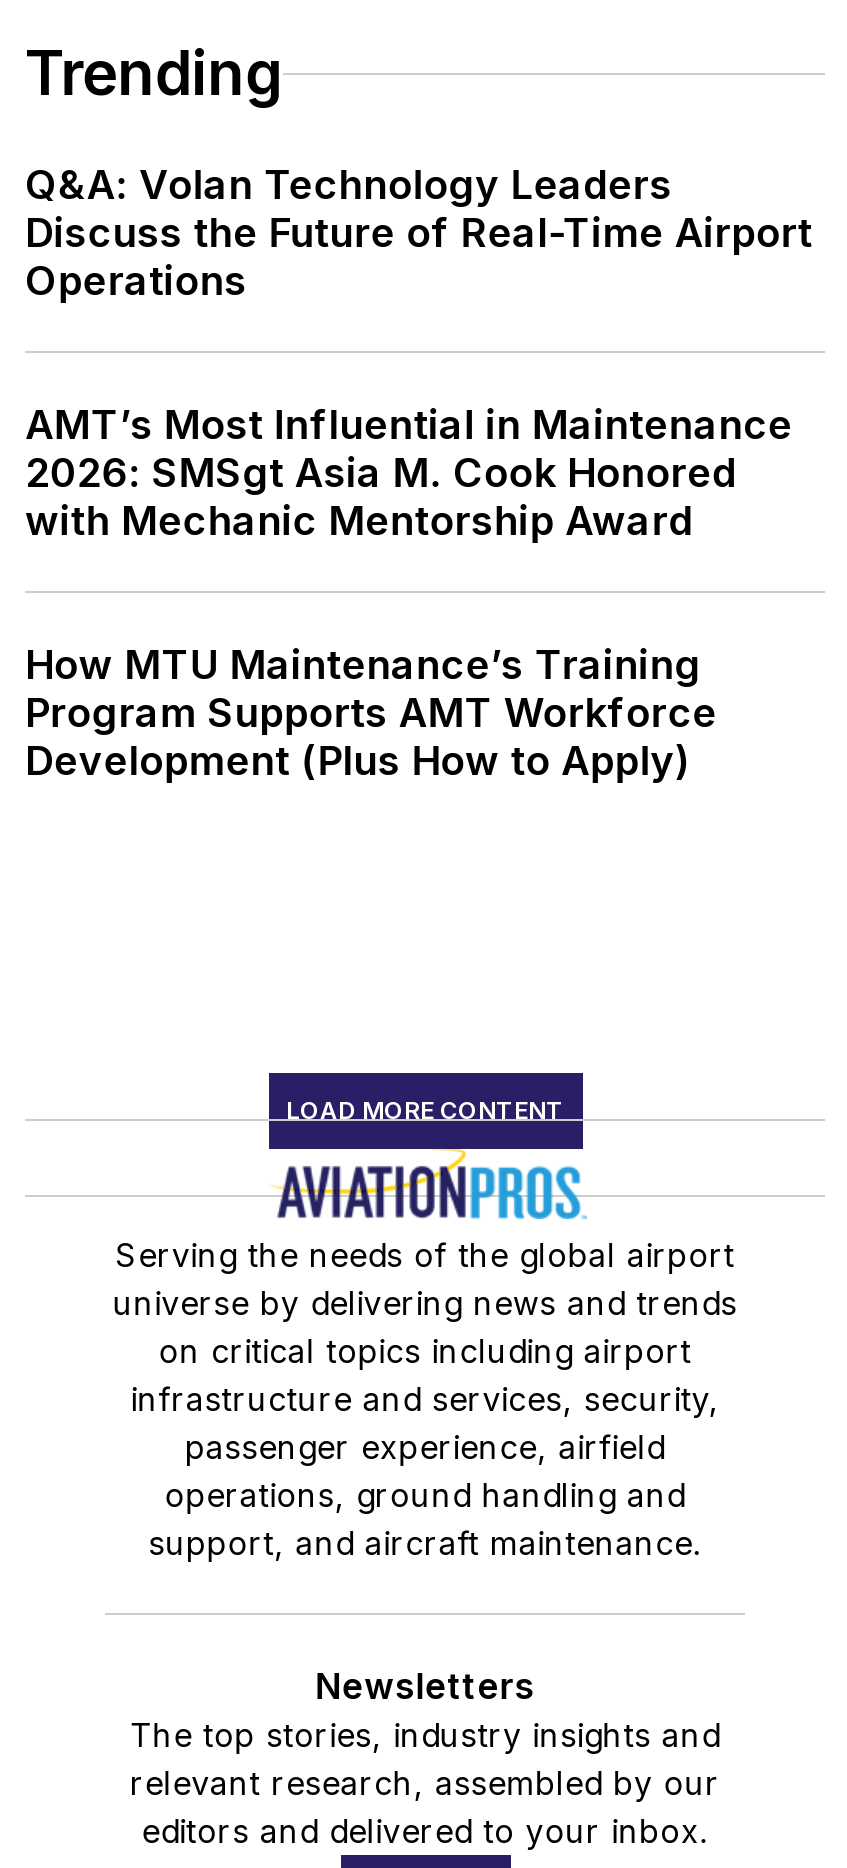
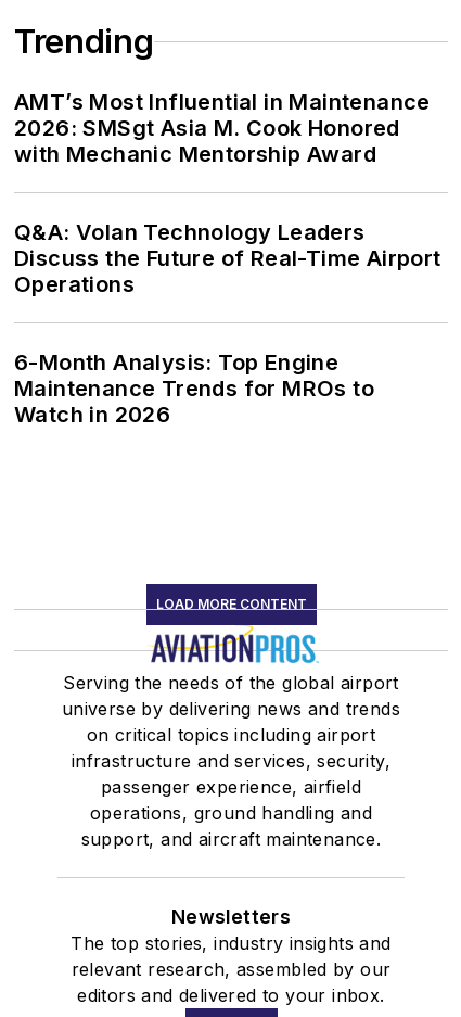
moved down: Q&A: Volan Technology Leaders | Discuss the Future of Real-Time Airport | Operations

moved up: AMT’s Most Influential in Maintenance | 2026: SMSgt Asia M. Cook Honored | with Mechanic Mentorship Award

- How MTU Maintenance’s Training
- Program Supports AMT Workforce
- Development (Plus How to Apply)
+ 6-Month Analysis: Top Engine
+ Maintenance Trends for MROs to
+ Watch in 2026
